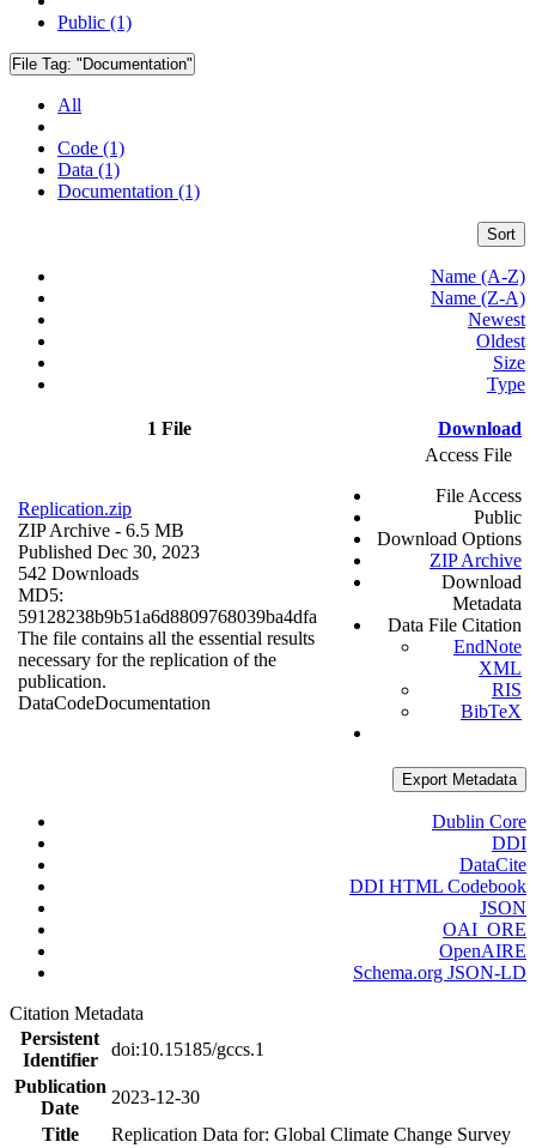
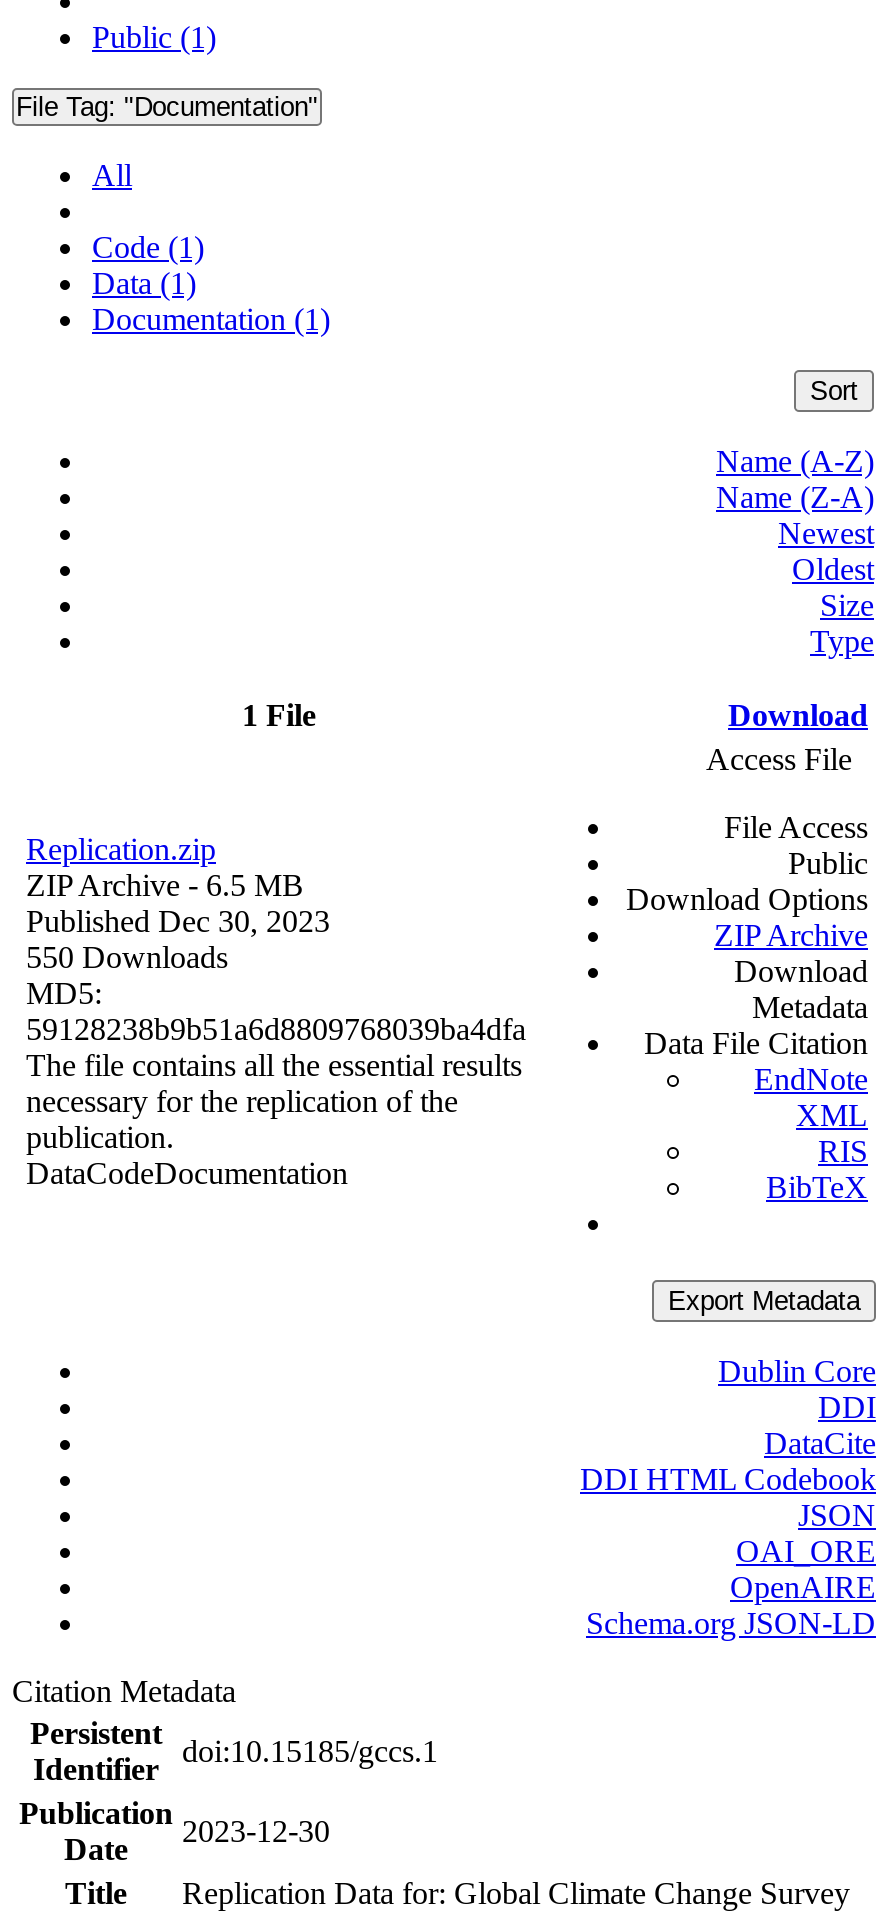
- 542 Downloads
+ 550 Downloads
